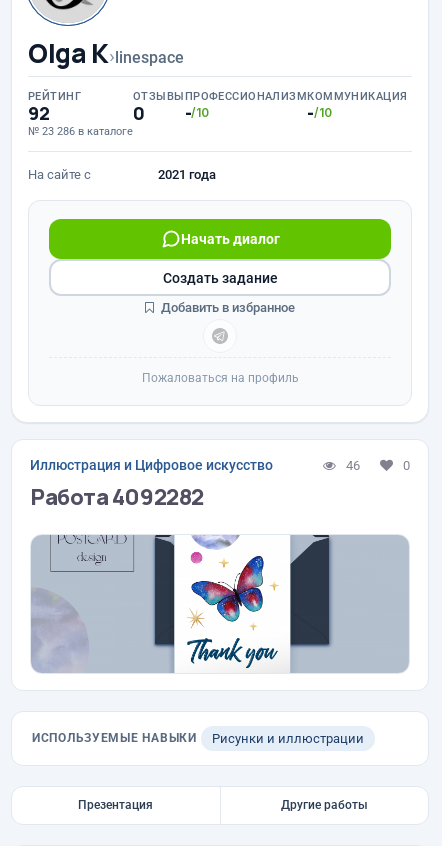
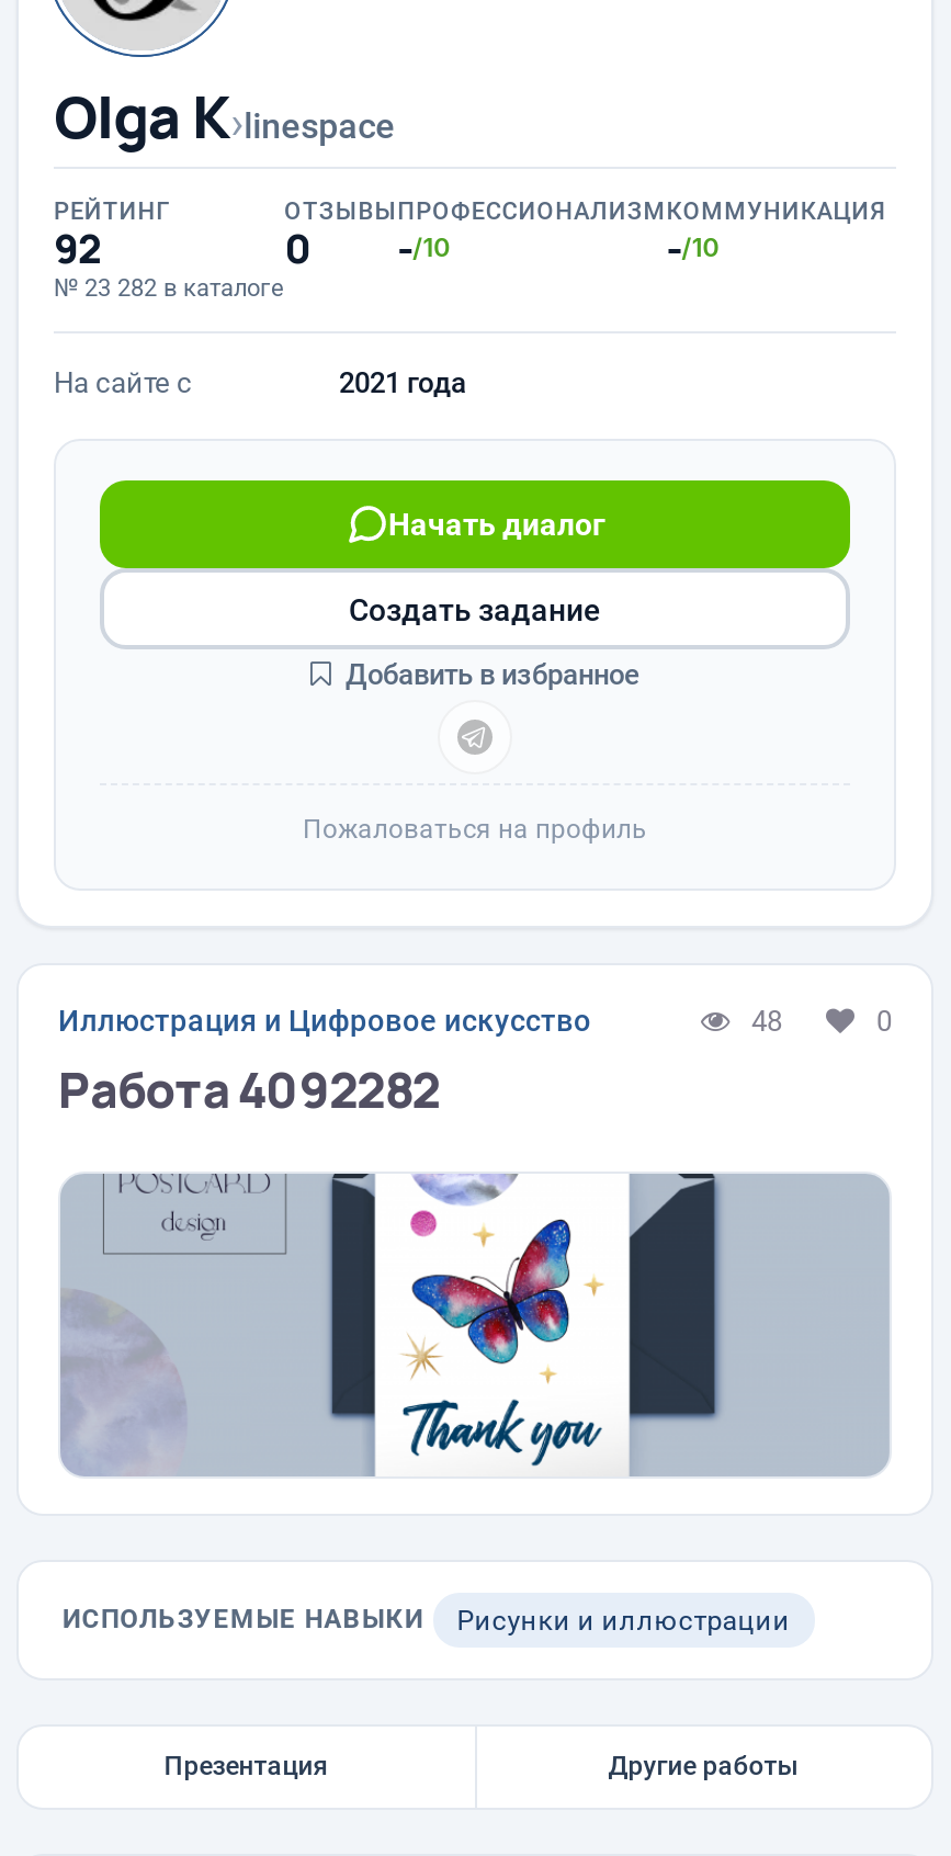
- № 23 286 в каталоге
+ № 23 282 в каталоге

- 46
+ 48
